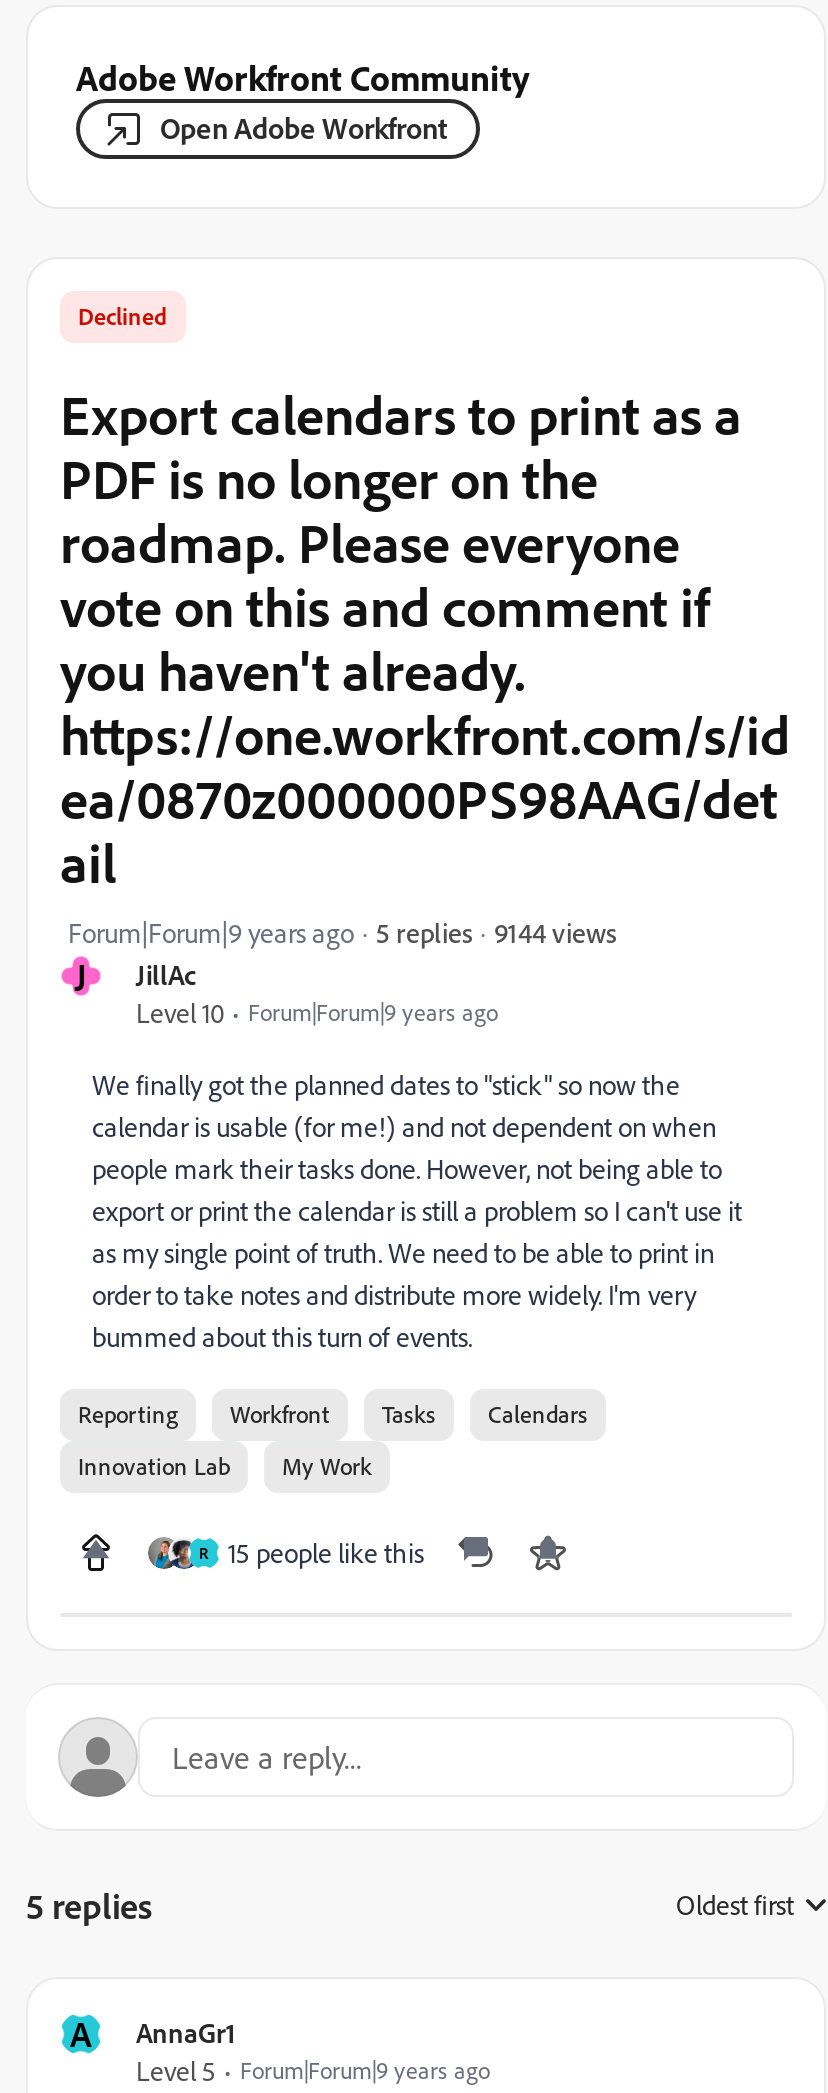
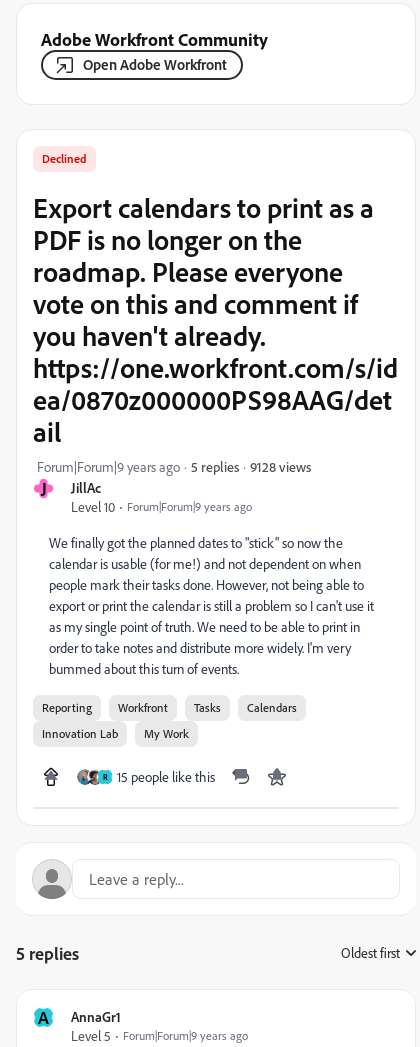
- 9144 views
+ 9128 views
